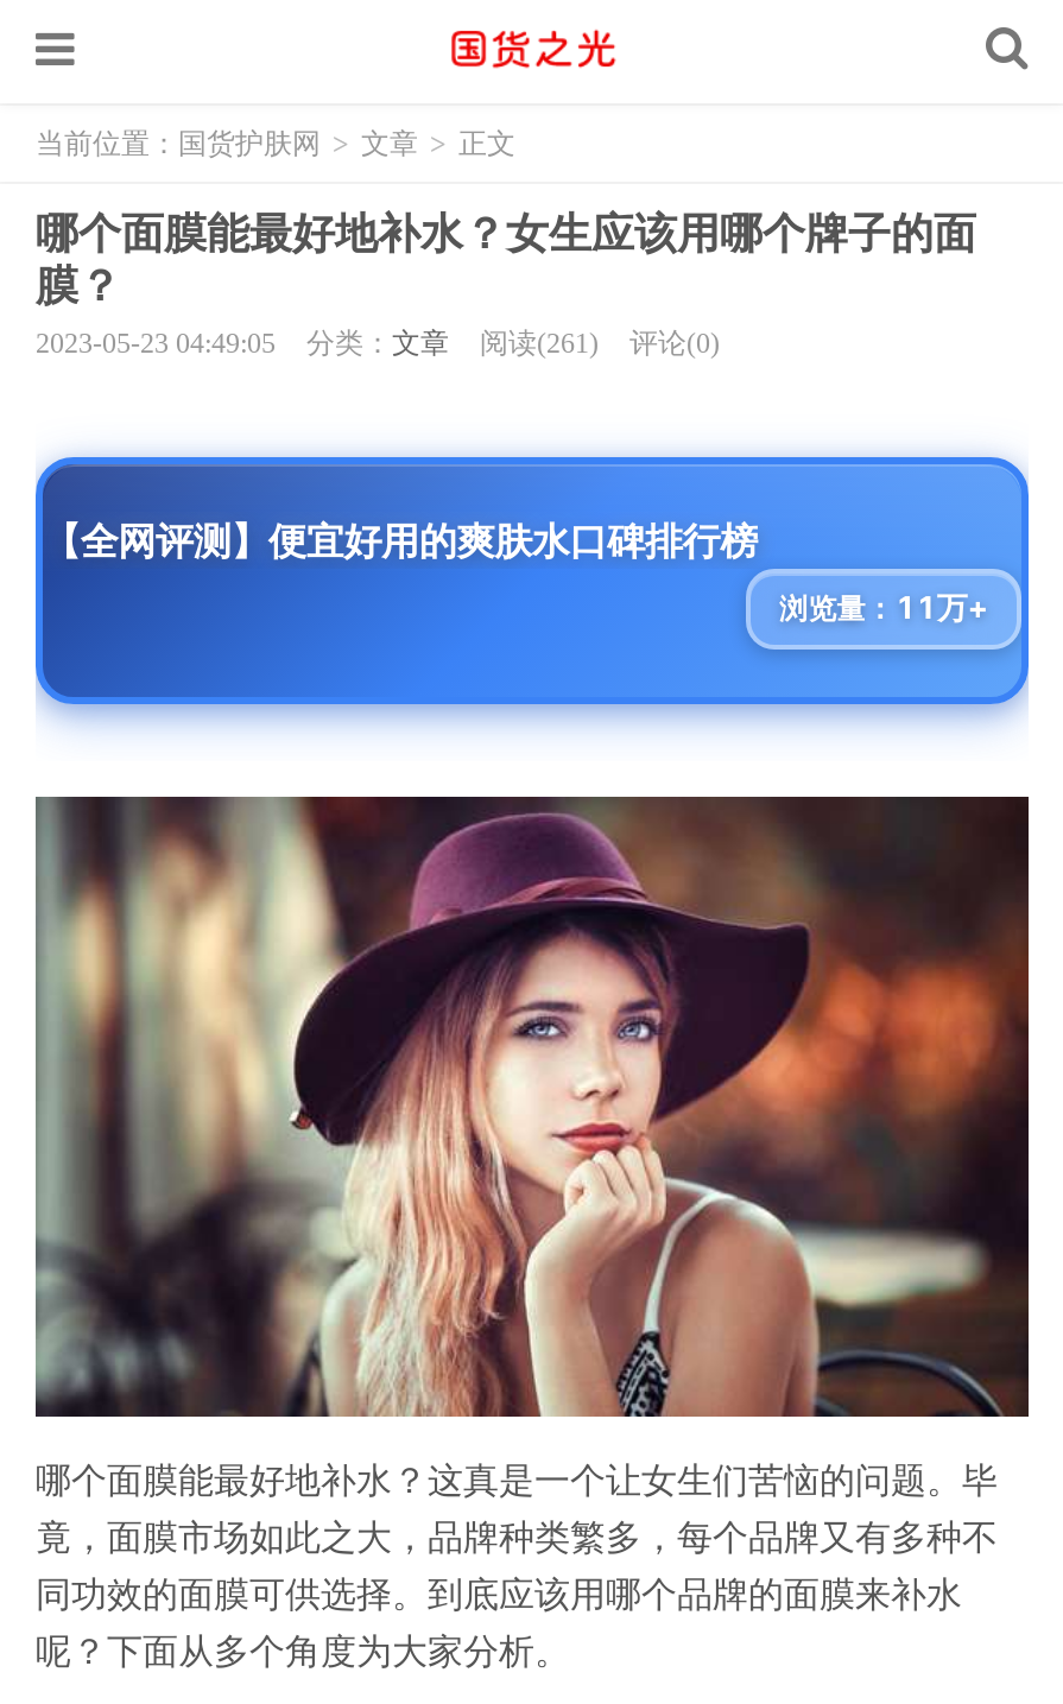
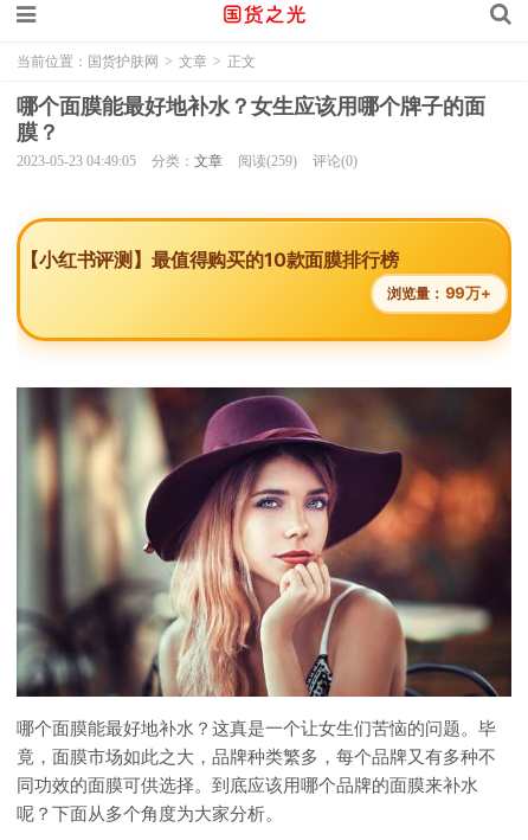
- 2023-05-23 04:49:05 分类：文章 阅读(261) 评论(0)
+ 2023-05-23 04:49:05 分类：文章 阅读(259) 评论(0)

- [image]
- 【全网评测】便宜好用的爽肤水口碑排行榜
+ [image]
+ 【小红书评测】最值得购买的10款面膜排行榜

- 浏览量：11万+
+ 浏览量：99万+
